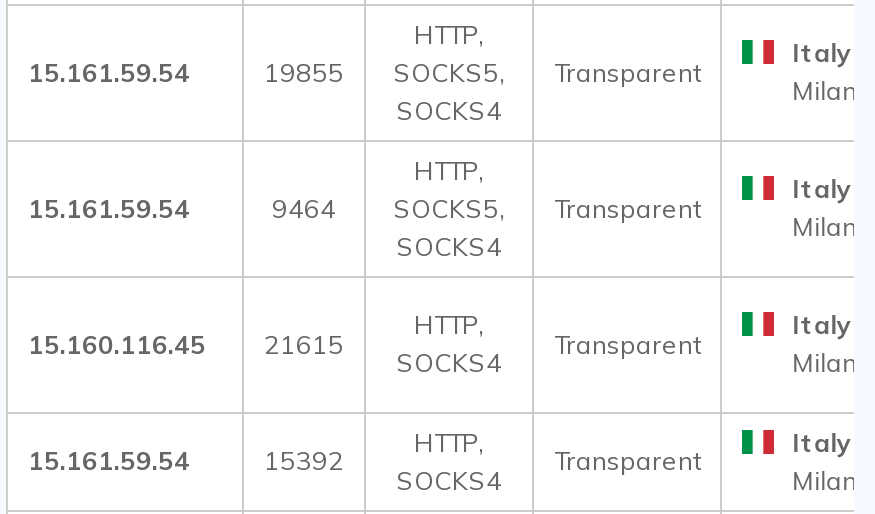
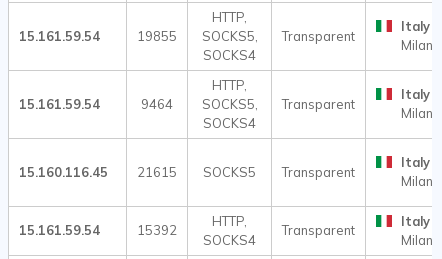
- HTTP,
- SOCKS4
+ SOCKS5
